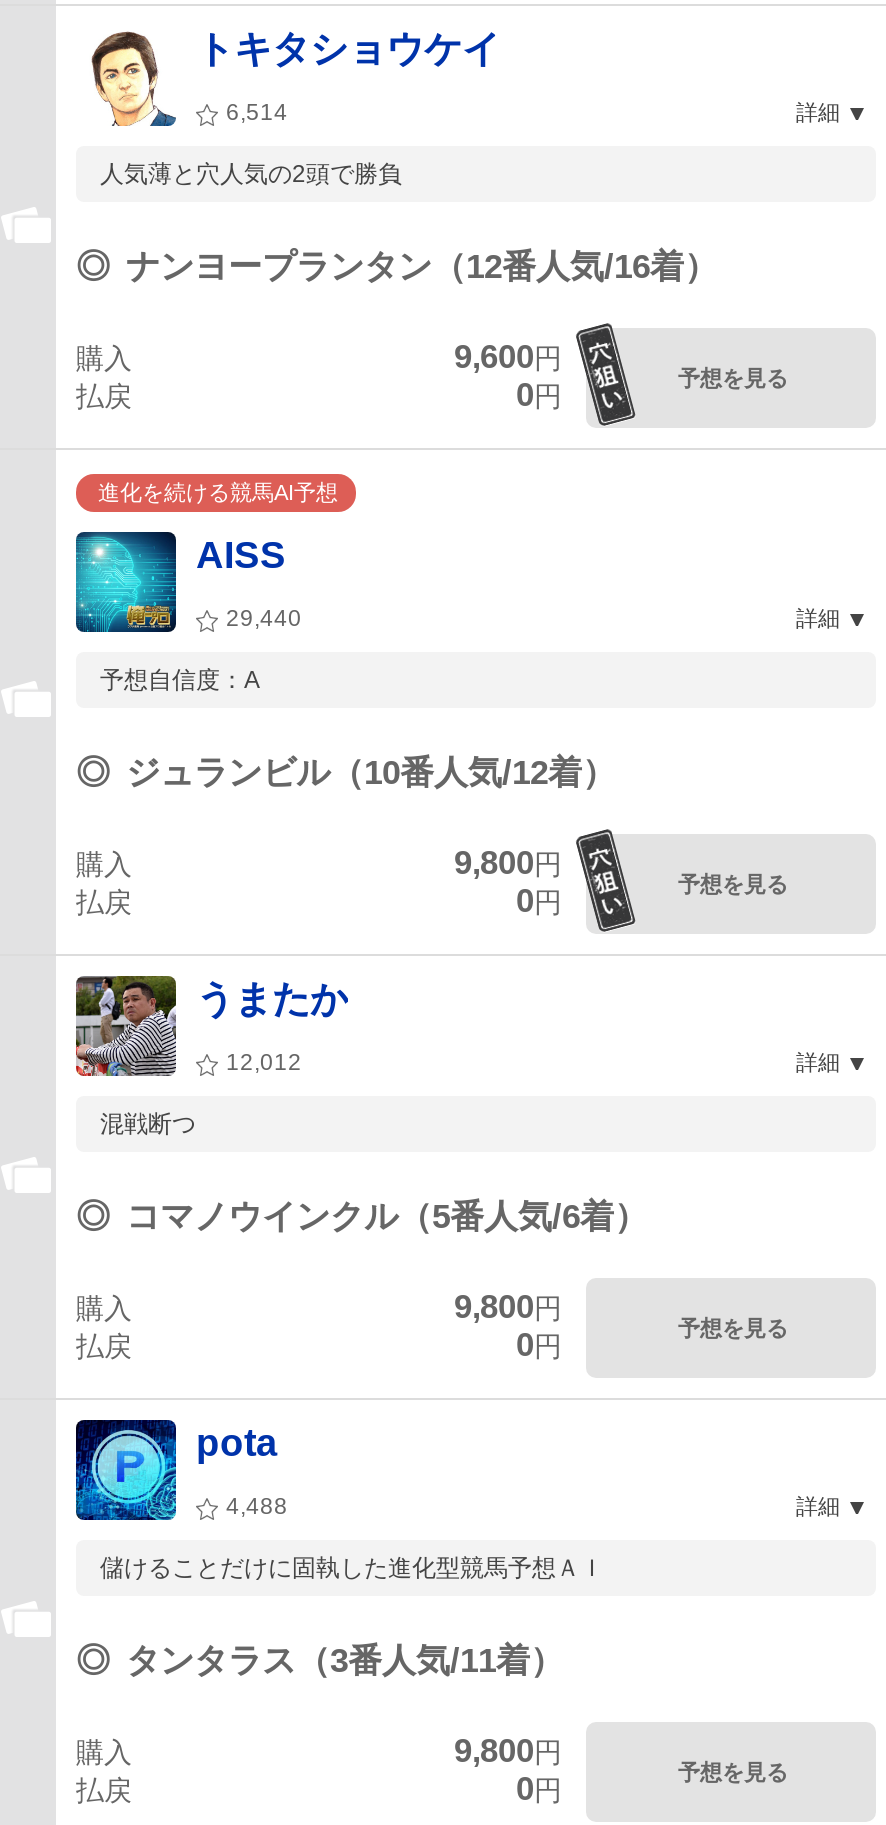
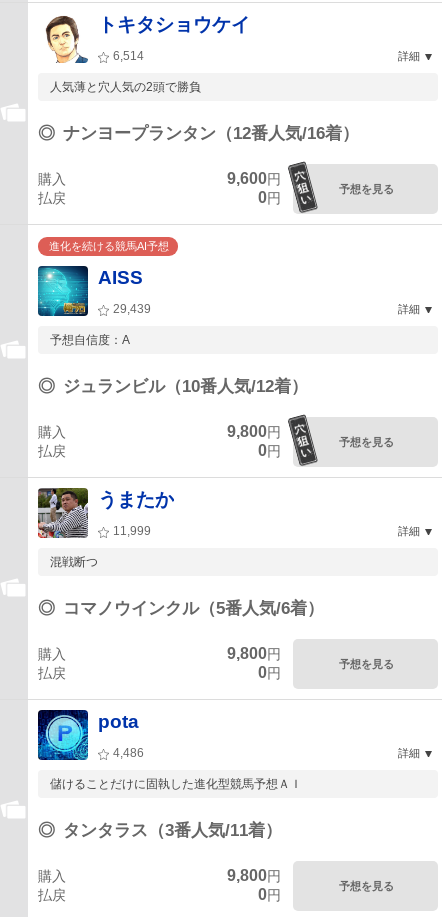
- 29,440
+ 29,439

- 12,012
+ 11,999

- 4,488
+ 4,486
